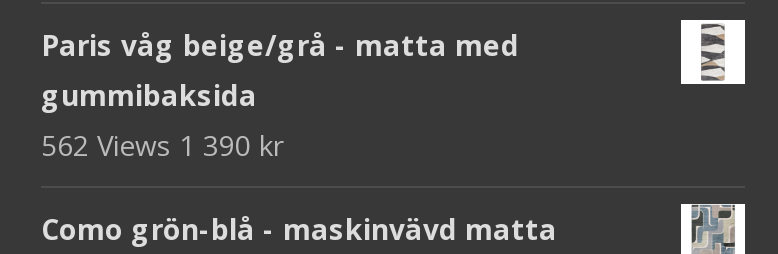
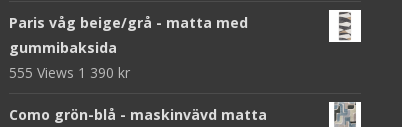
- 562 Views 1 390 kr
+ 555 Views 1 390 kr
